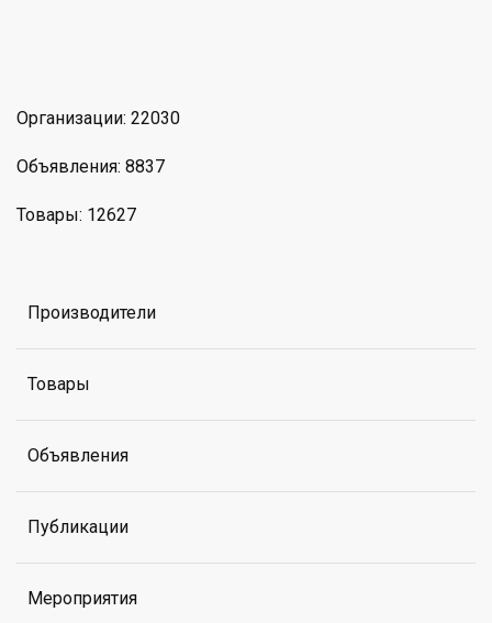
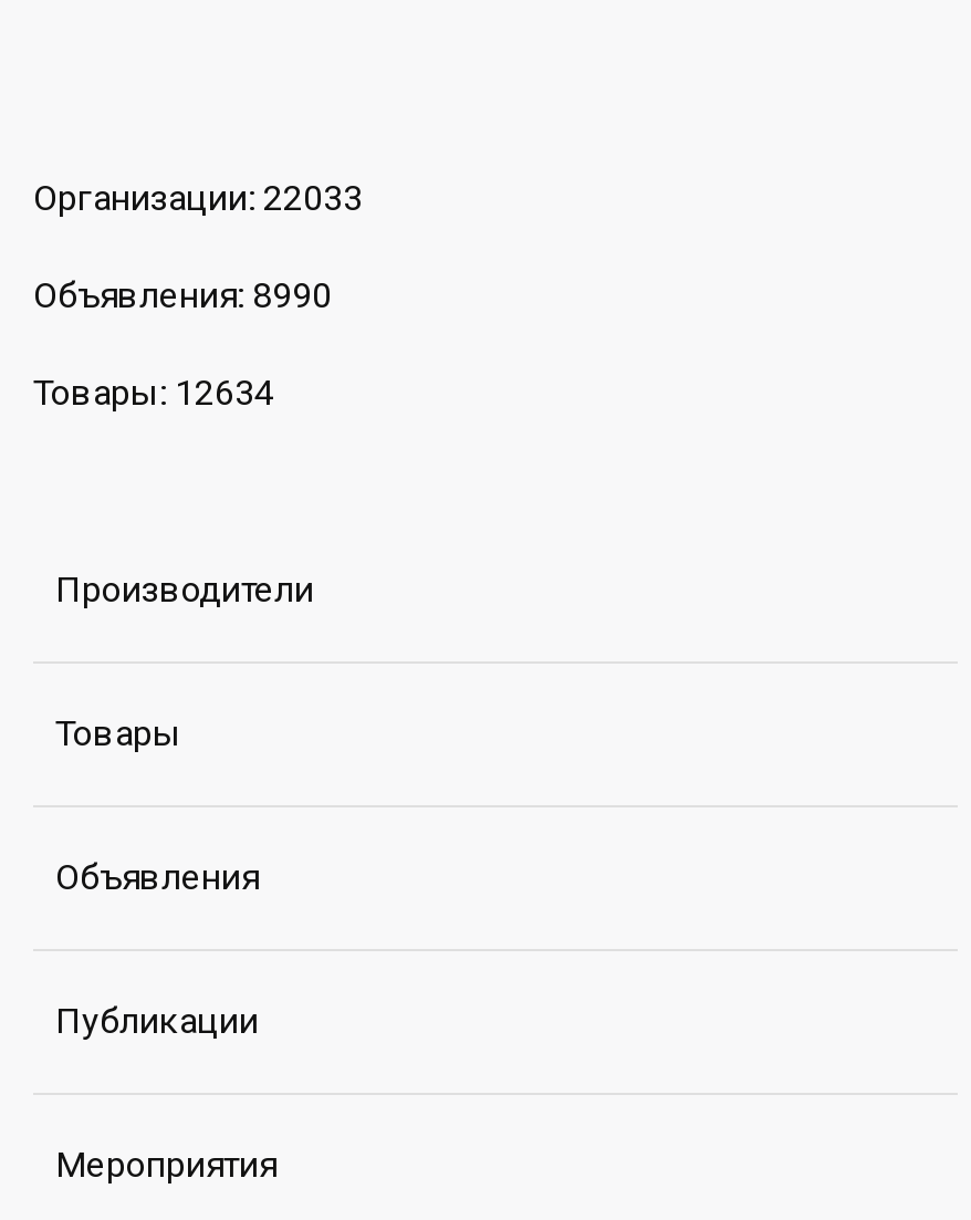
- Организации: 22030
+ Организации: 22033

- Объявления: 8837
+ Объявления: 8990

- Товары: 12627
+ Товары: 12634
